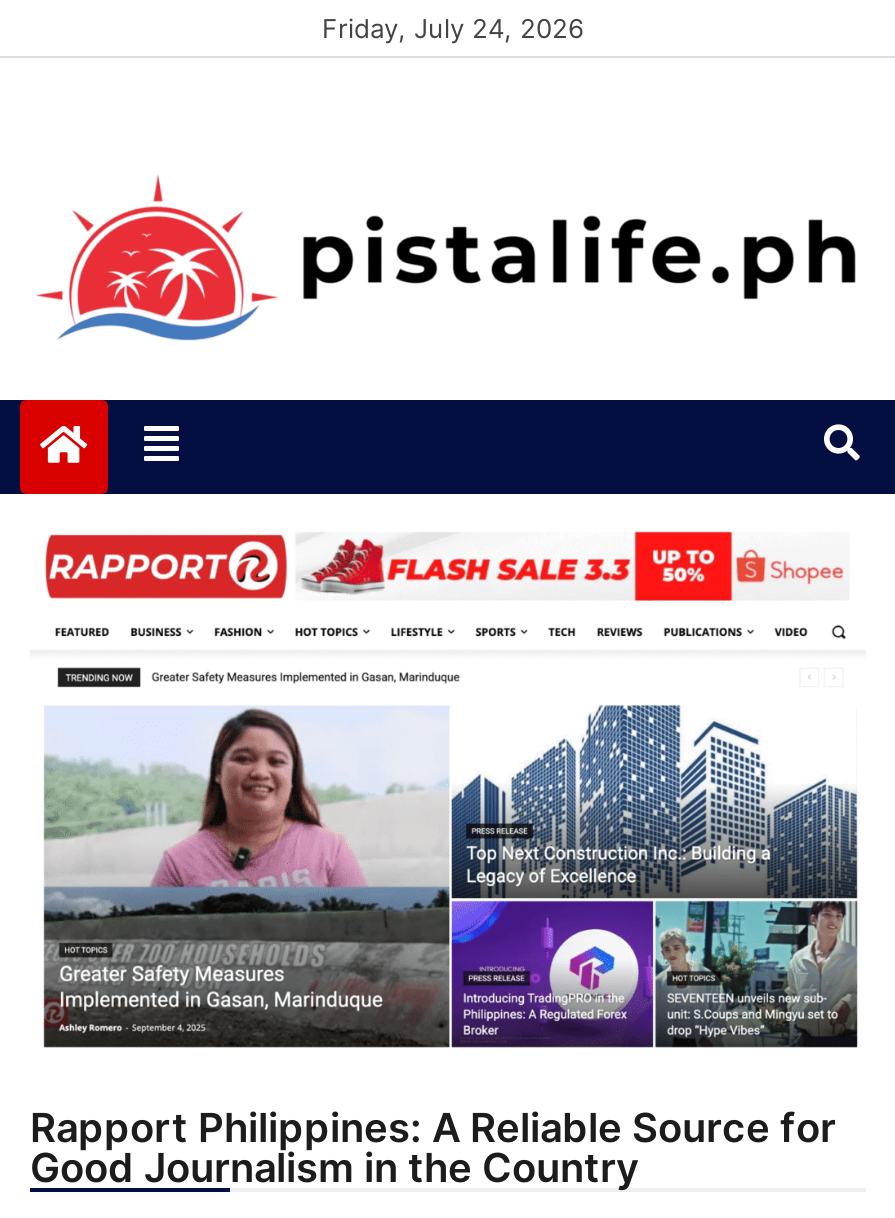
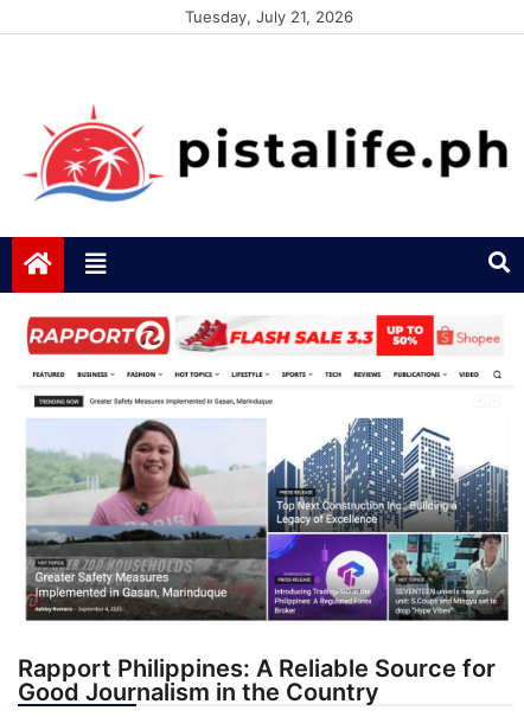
- Friday, July 24, 2026
+ Tuesday, July 21, 2026
